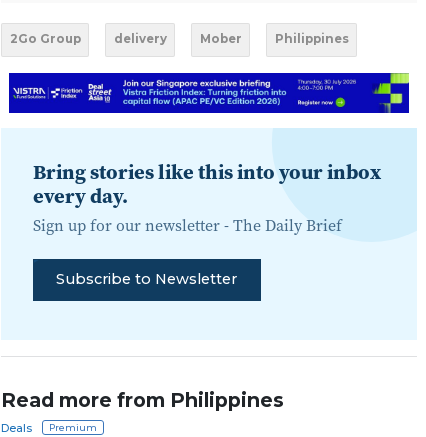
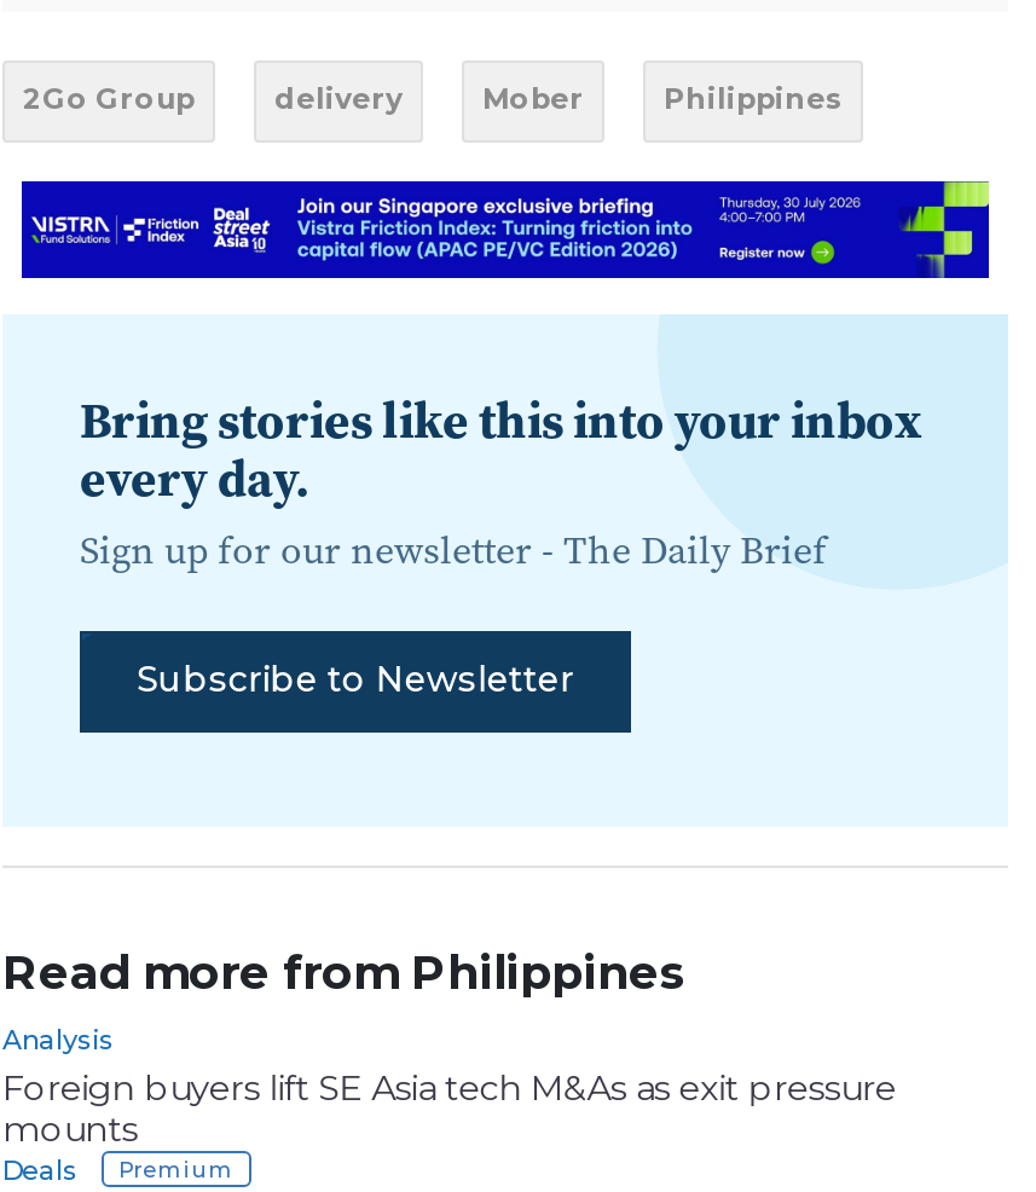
+ Analysis
+ Foreign buyers lift SE Asia tech M&As as exit pressure
+ mounts
